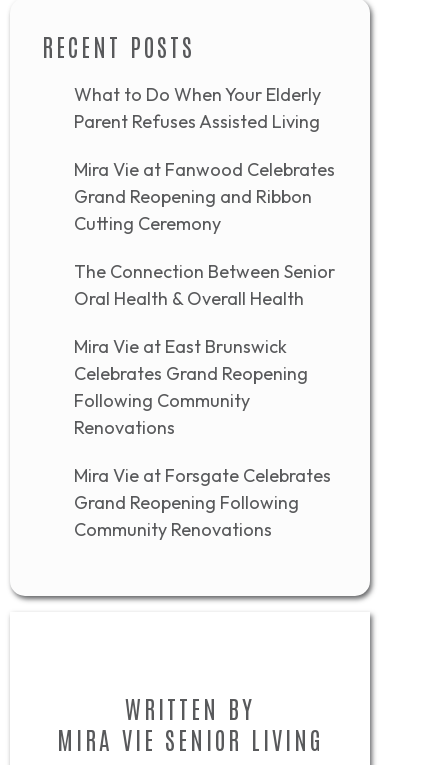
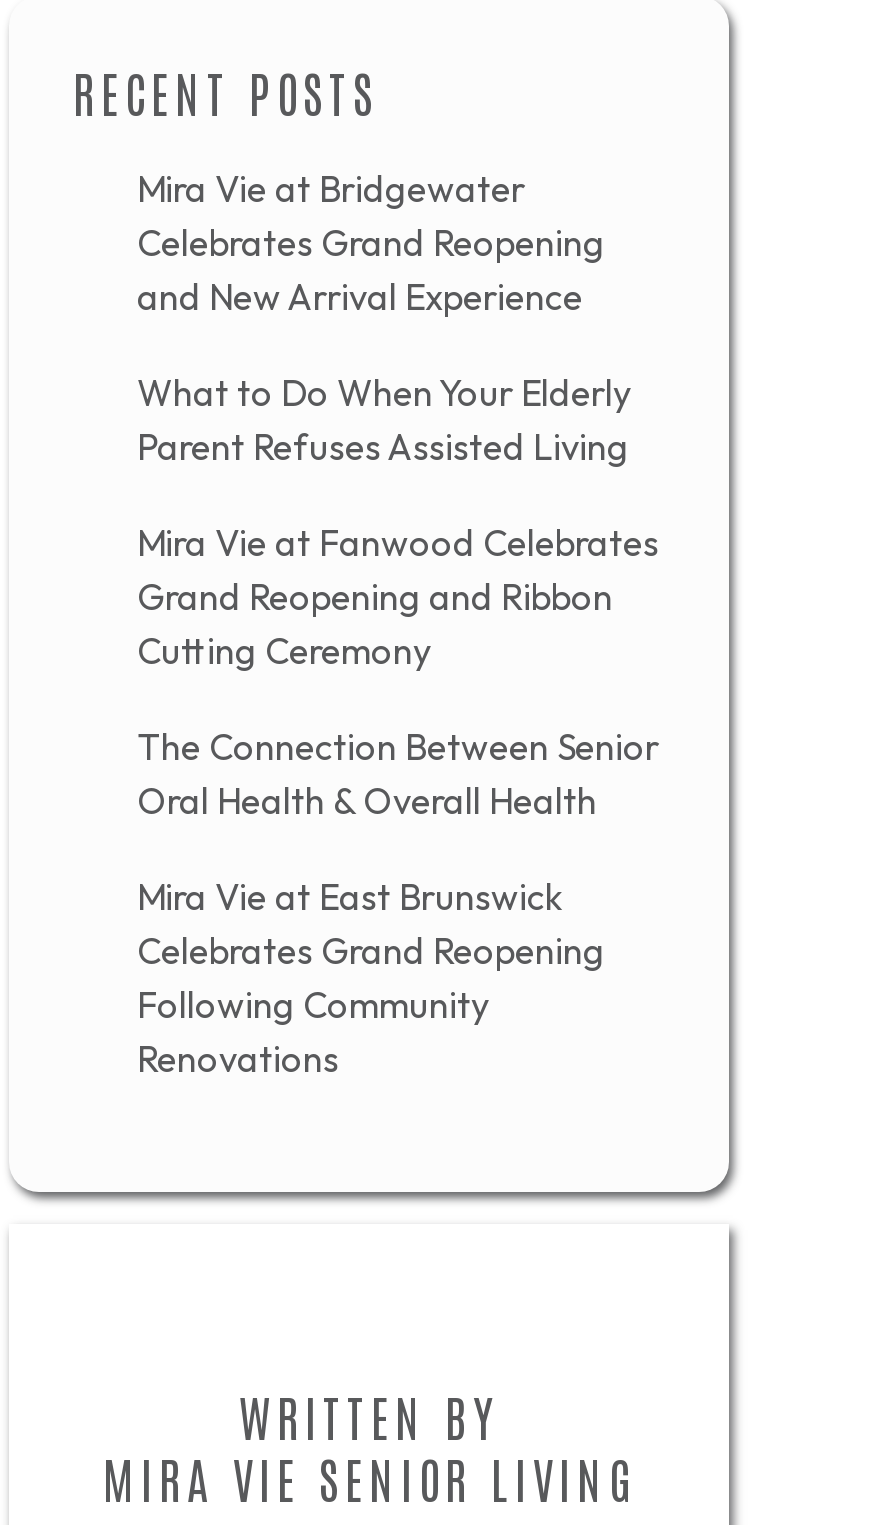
+ Mira Vie at Bridgewater
+ Celebrates Grand Reopening
+ and New Arrival Experience

moved down: What to Do When Your Elderly | Parent Refuses Assisted Living | Mira Vie at Fanwood Celebrates | ... | Following Community | Renovations

- Mira Vie at Forsgate Celebrates
- Grand Reopening Following
- Community Renovations
